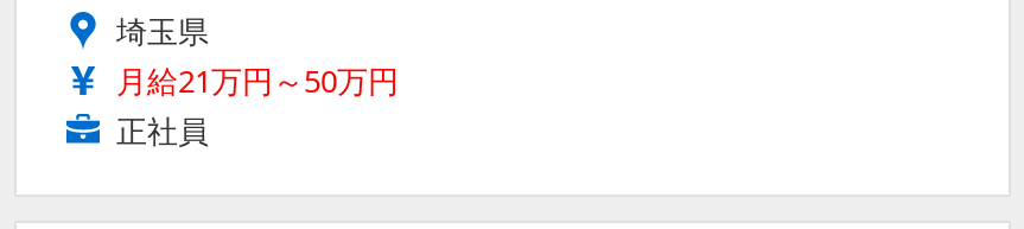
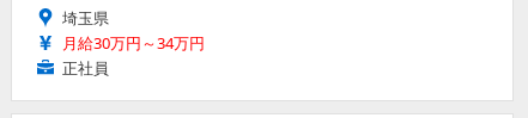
- 月給21万円～50万円
+ 月給30万円～34万円
